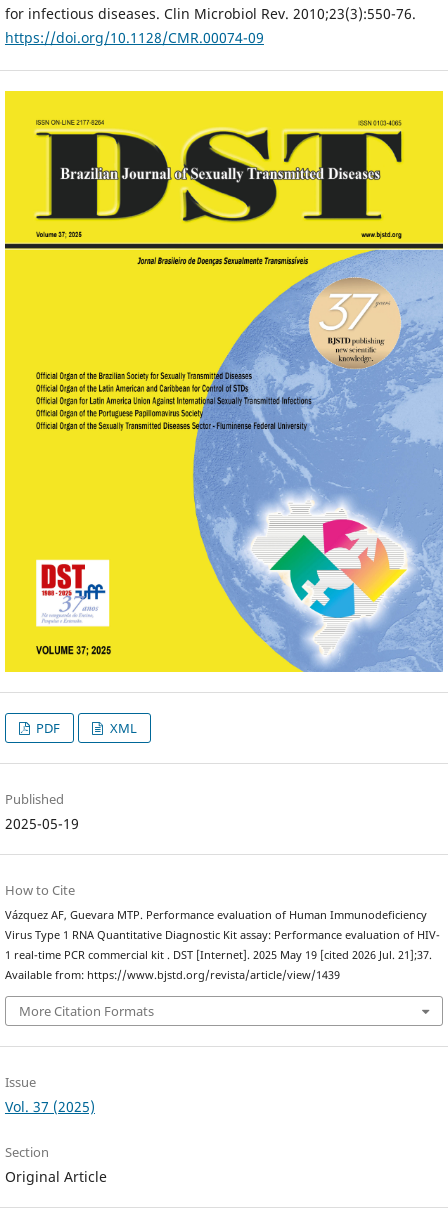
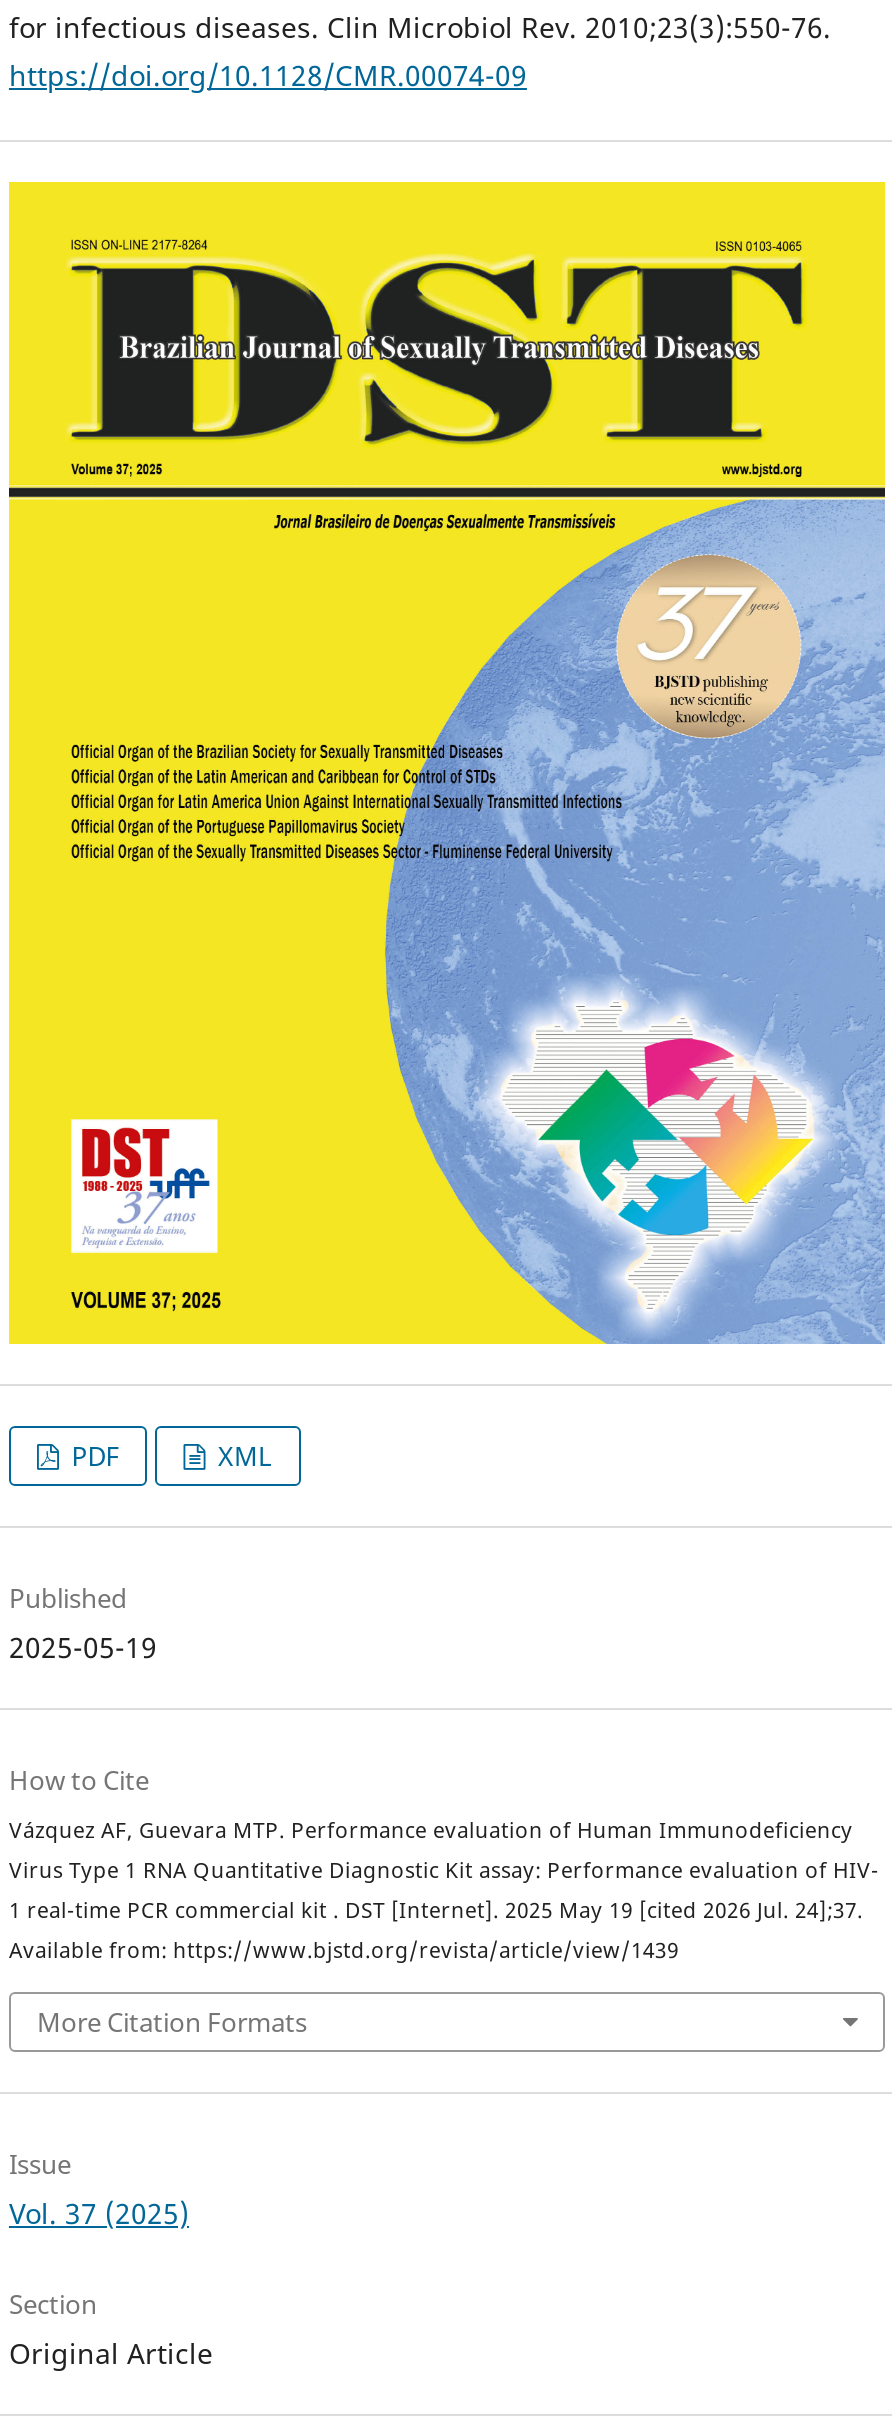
- 1 real-time PCR commercial kit . DST [Internet]. 2025 May 19 [cited 2026 Jul. 21];37.
+ 1 real-time PCR commercial kit . DST [Internet]. 2025 May 19 [cited 2026 Jul. 24];37.
